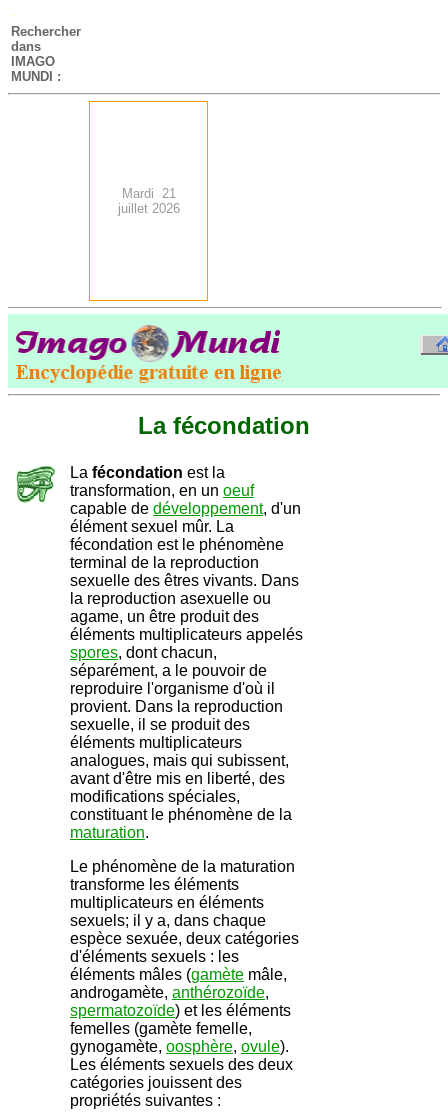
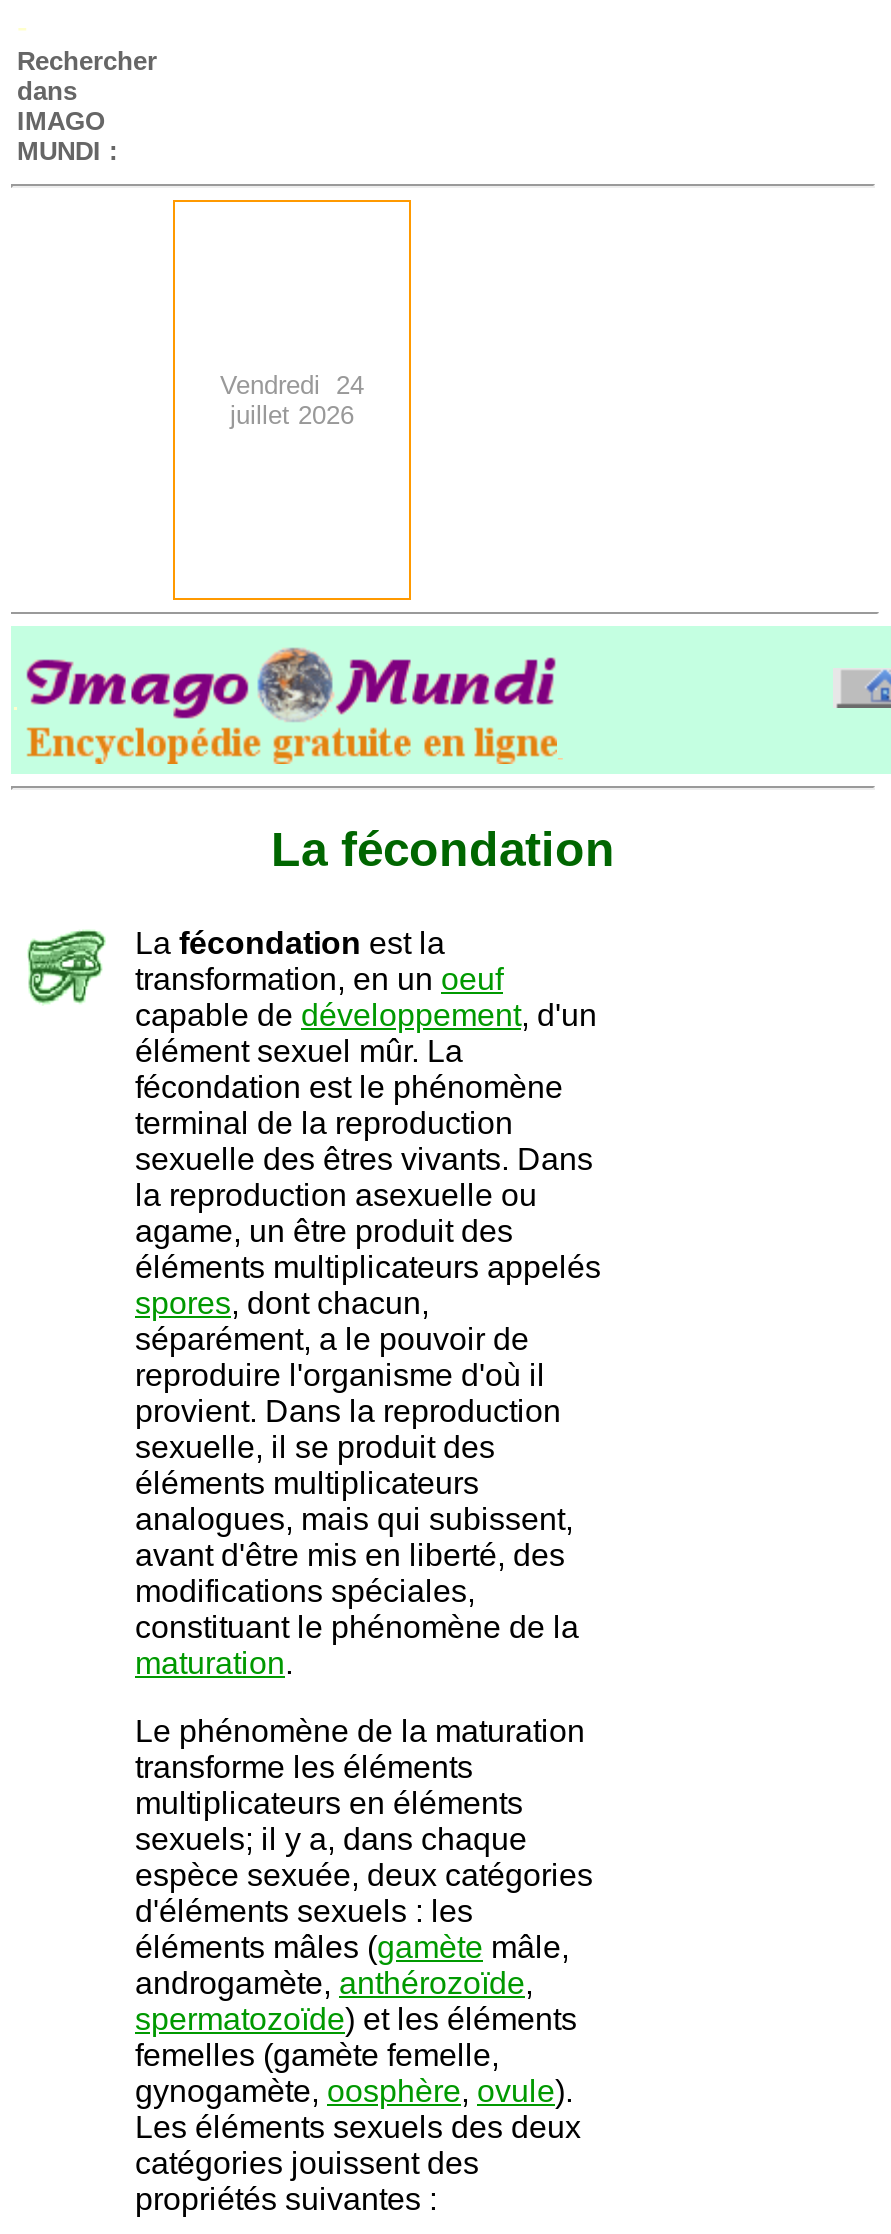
- Mardi 21
+ Vendredi 24
